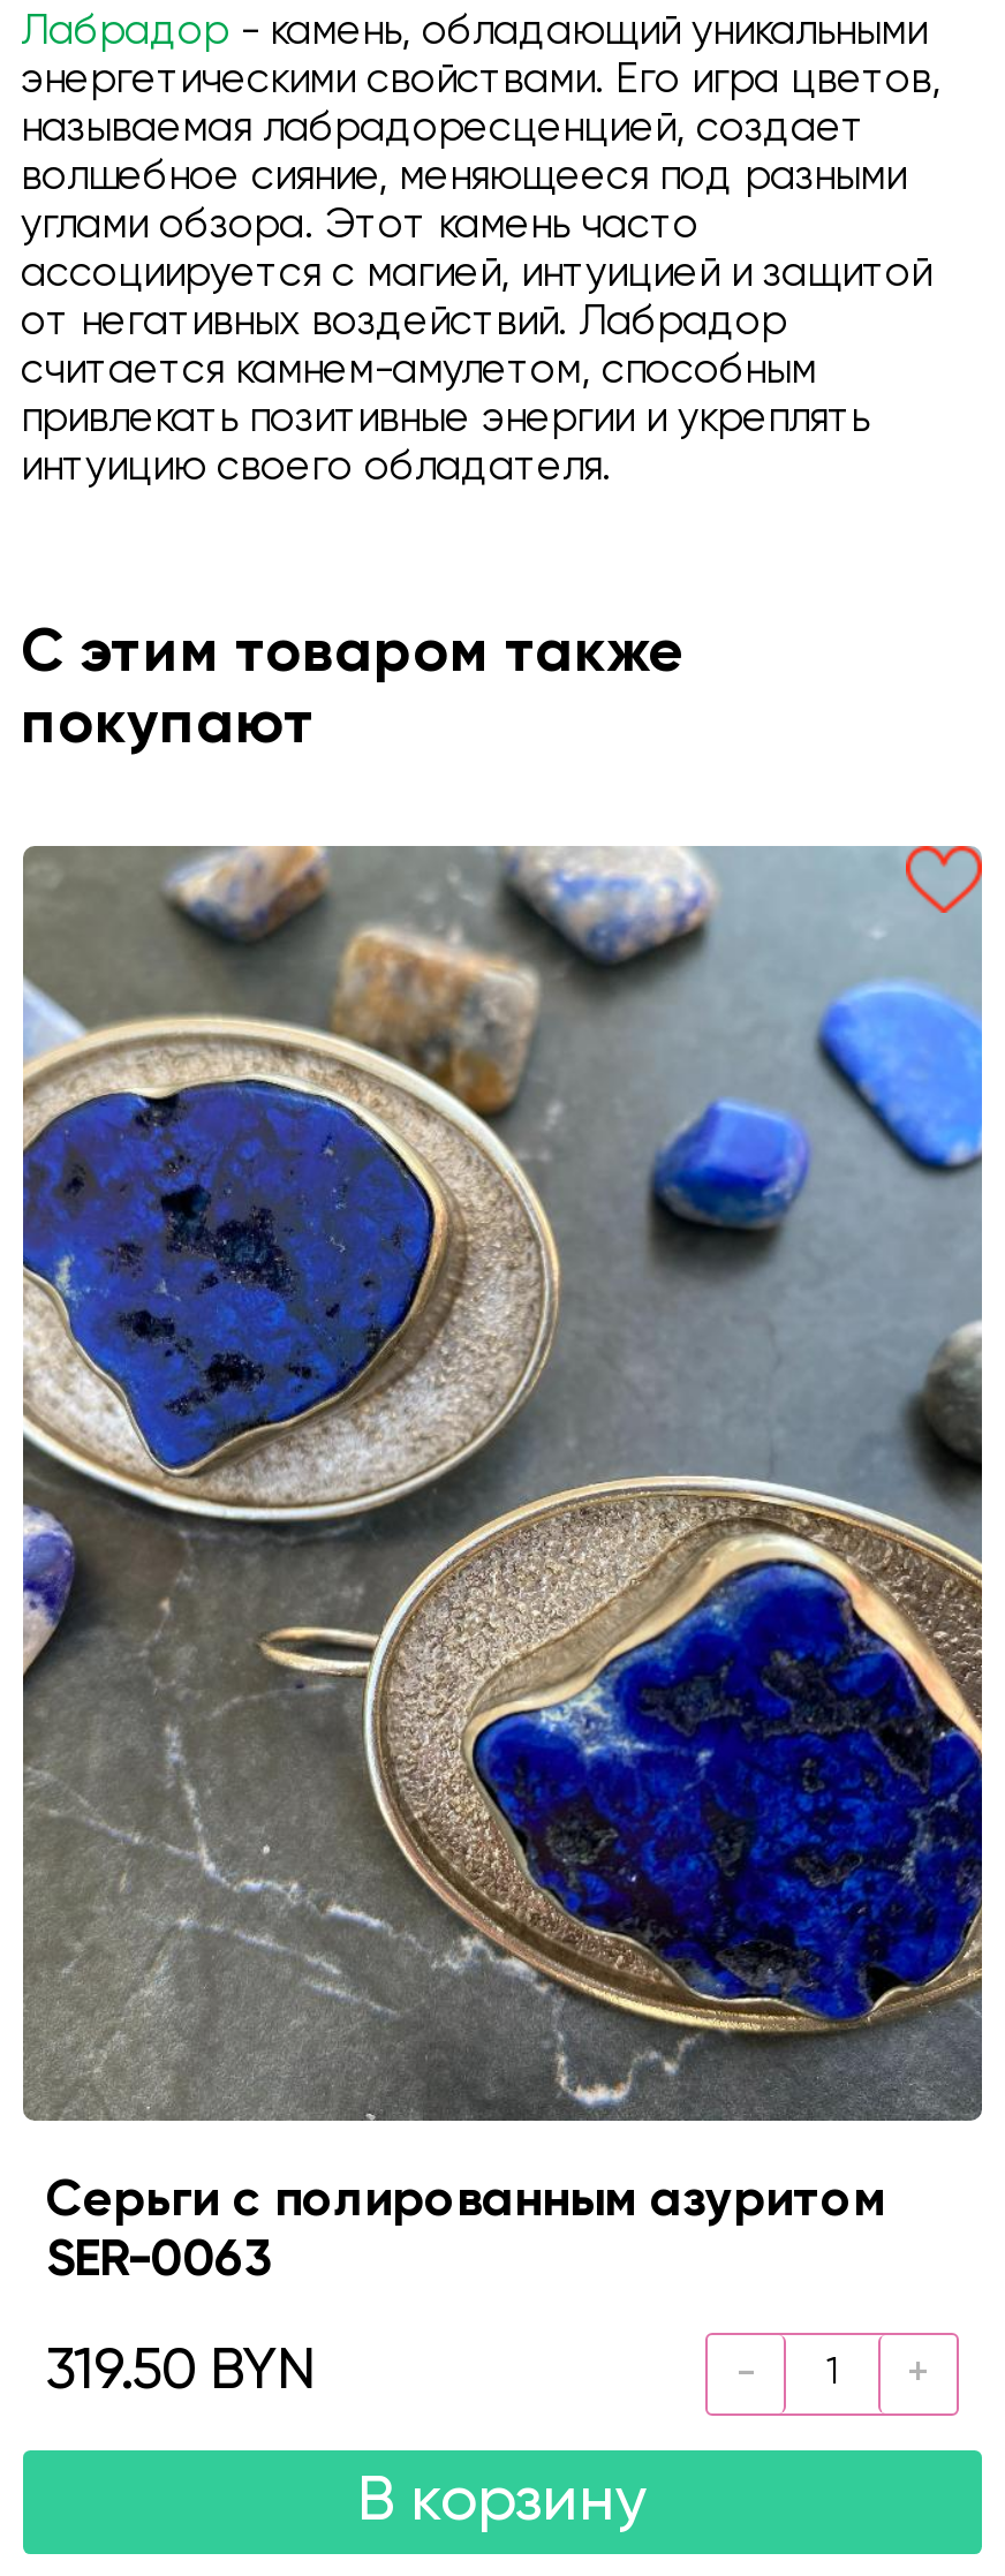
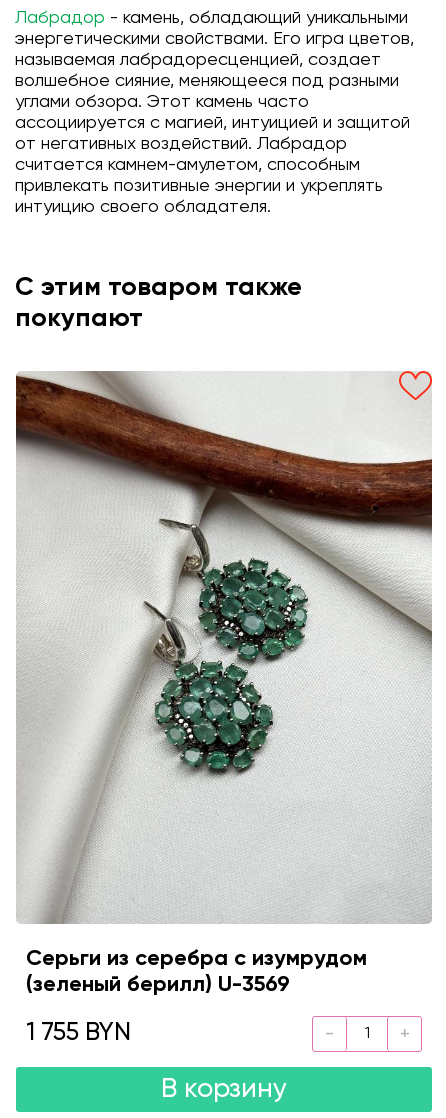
- [image]
- Серьги с полированным азуритом
- SER-0063
+ [image]
+ Серьги из серебра с изумрудом
+ (зеленый берилл) U-3569

- 319.50 BYN
+ 1 755 BYN
